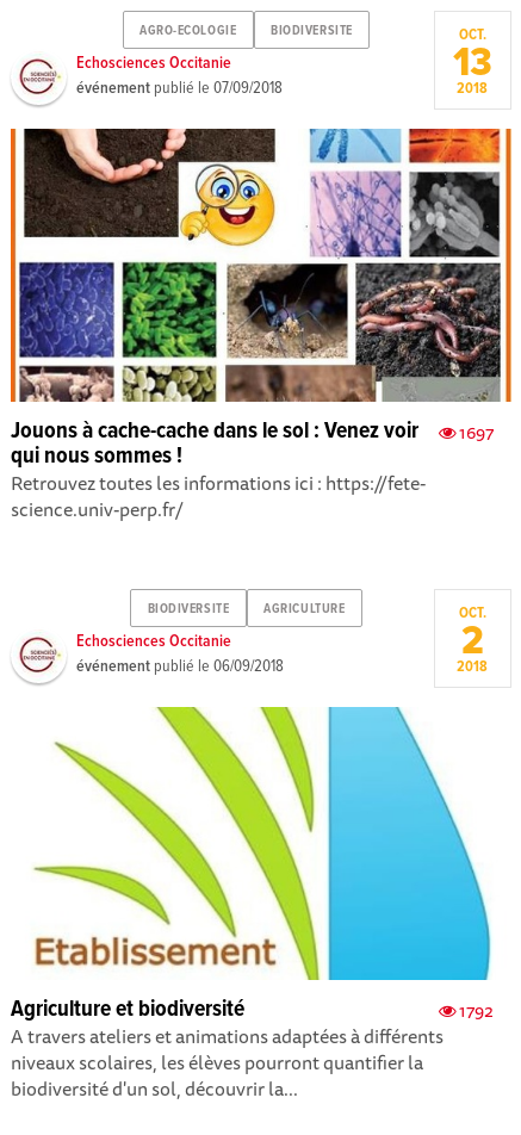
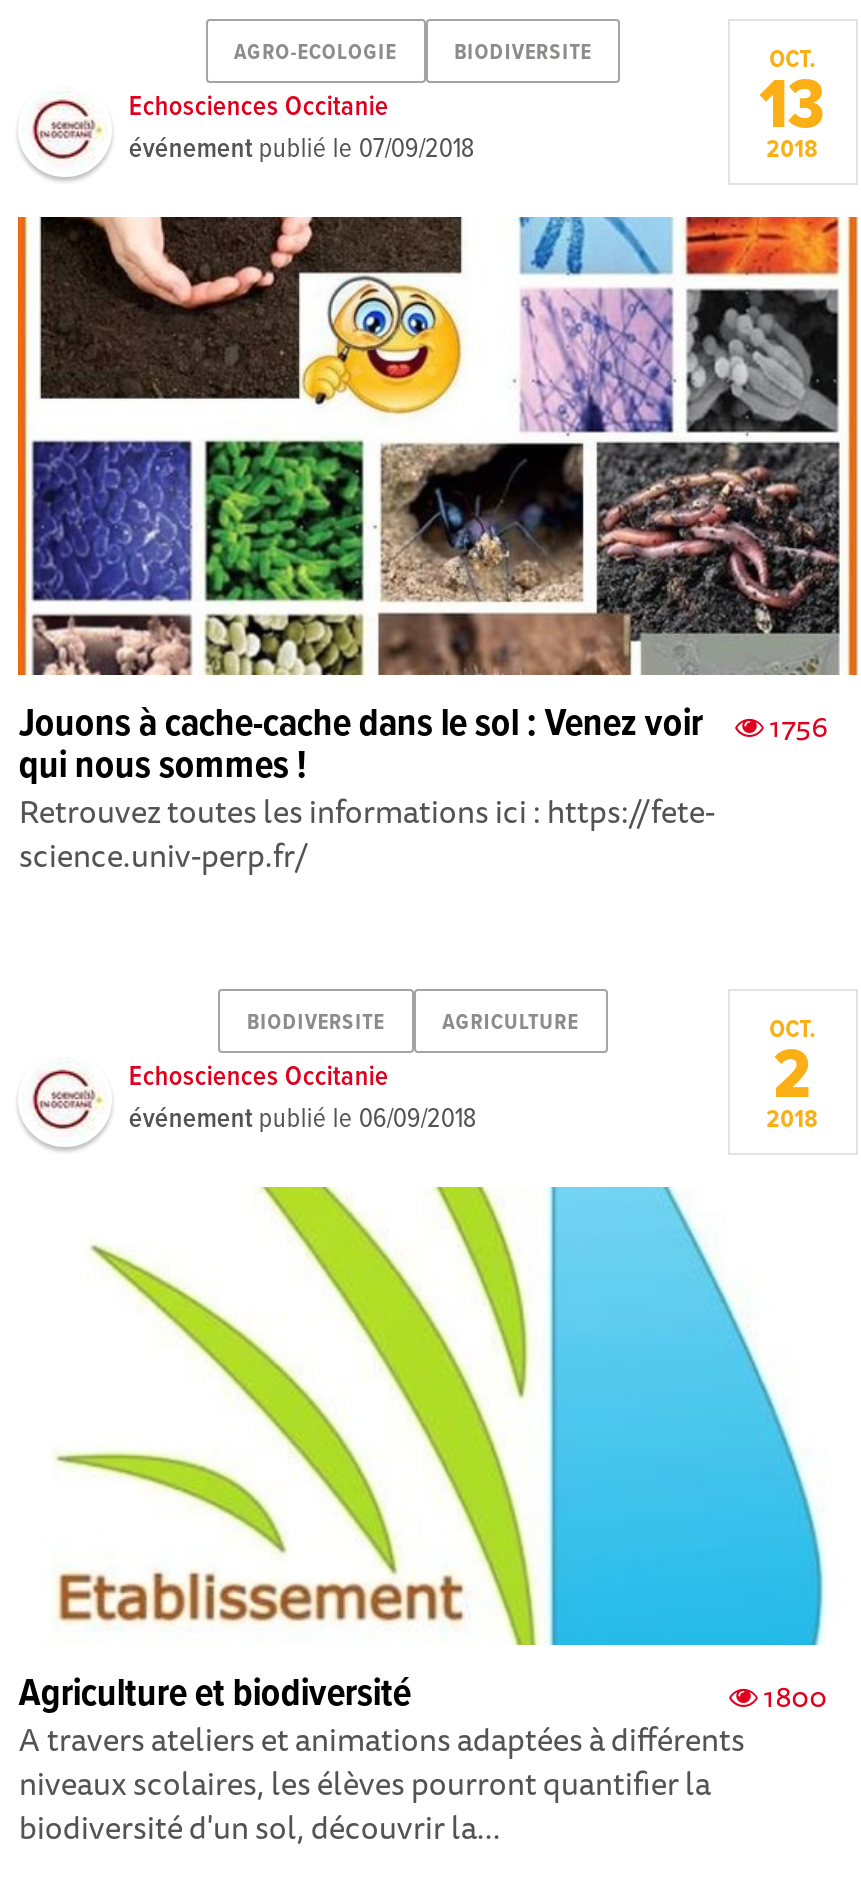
- Jouons à cache-cache dans le sol : Venez voir 1697
+ Jouons à cache-cache dans le sol : Venez voir 1756

- 1792
+ 1800
